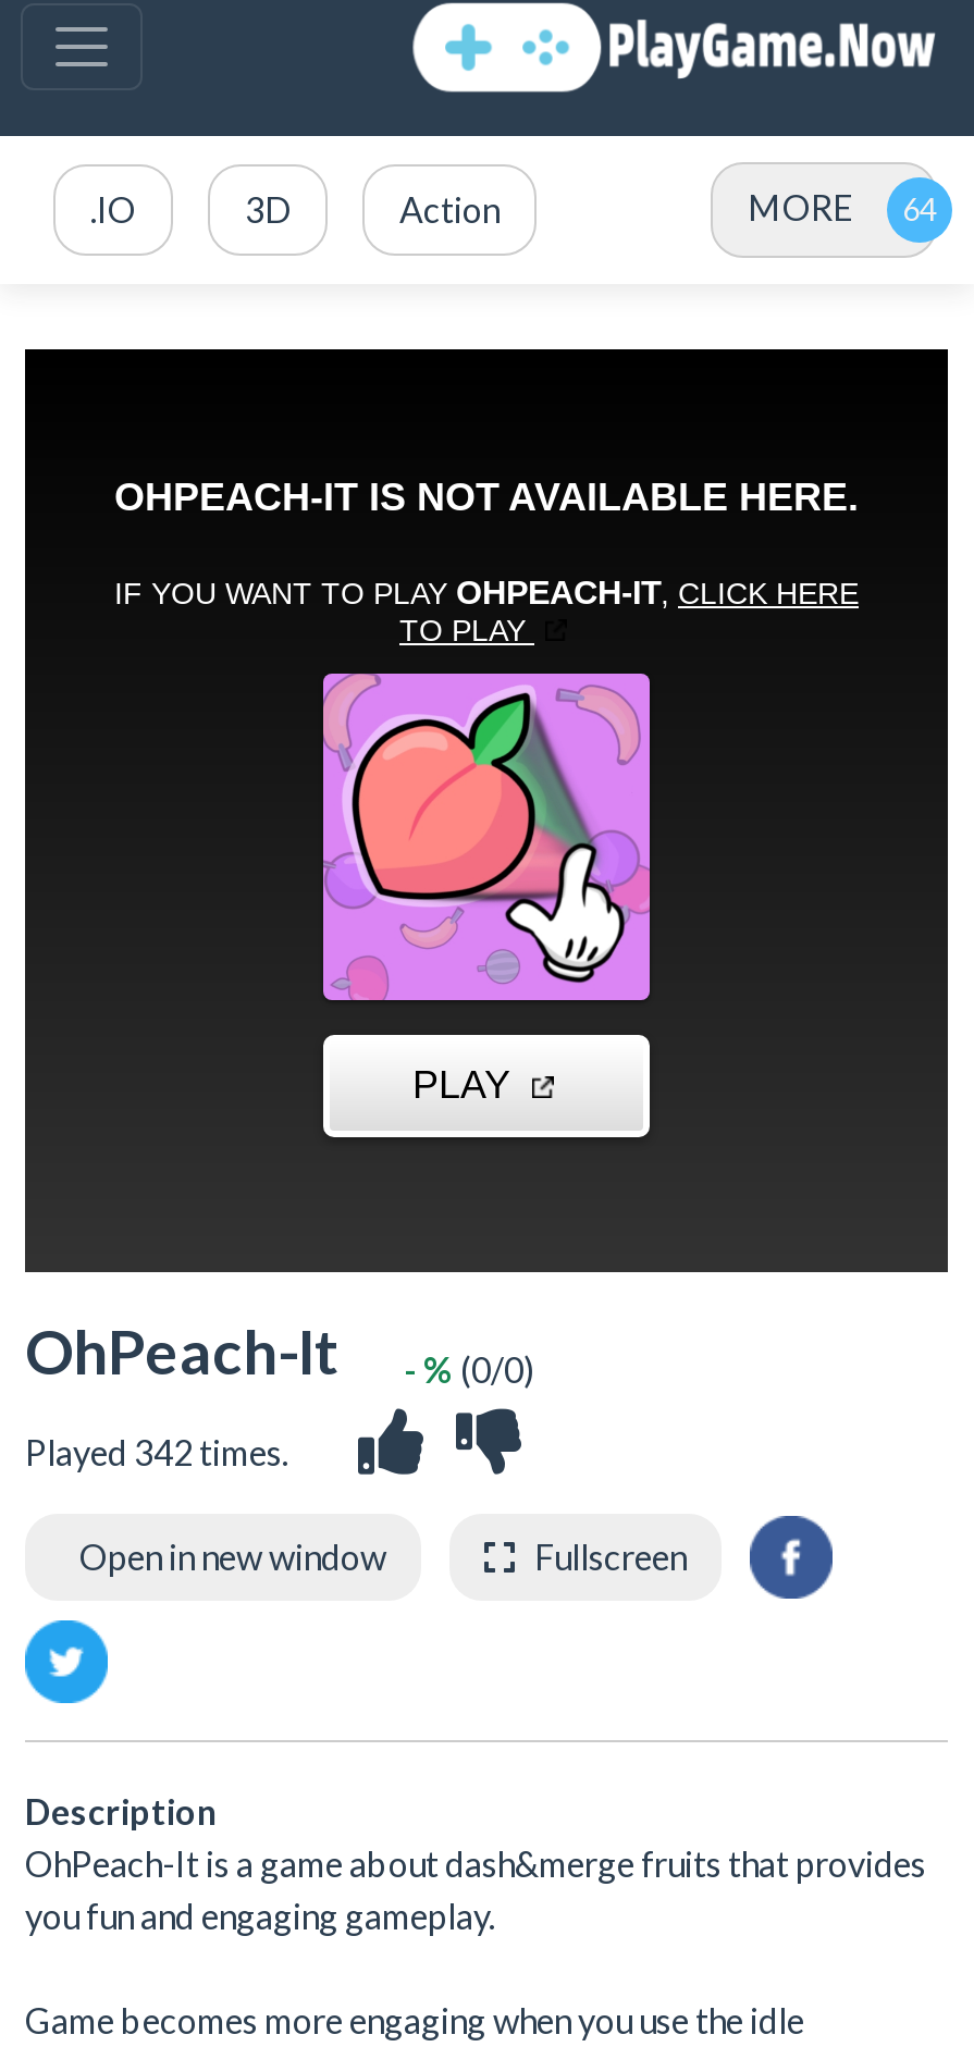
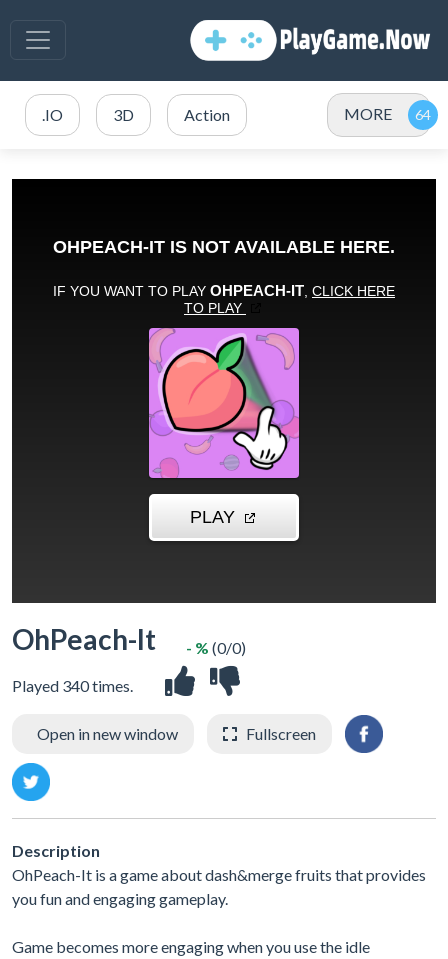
- Played 342 times.
+ Played 340 times.
